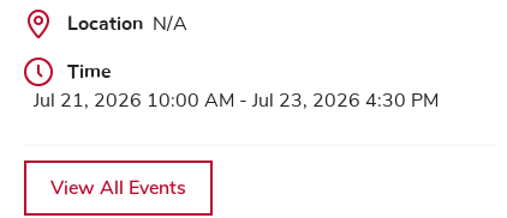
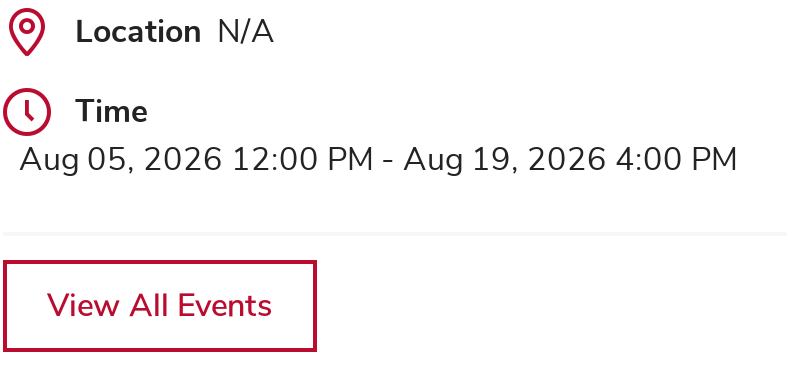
- Jul 21, 2026 10:00 AM - Jul 23, 2026 4:30 PM
+ Aug 05, 2026 12:00 PM - Aug 19, 2026 4:00 PM
